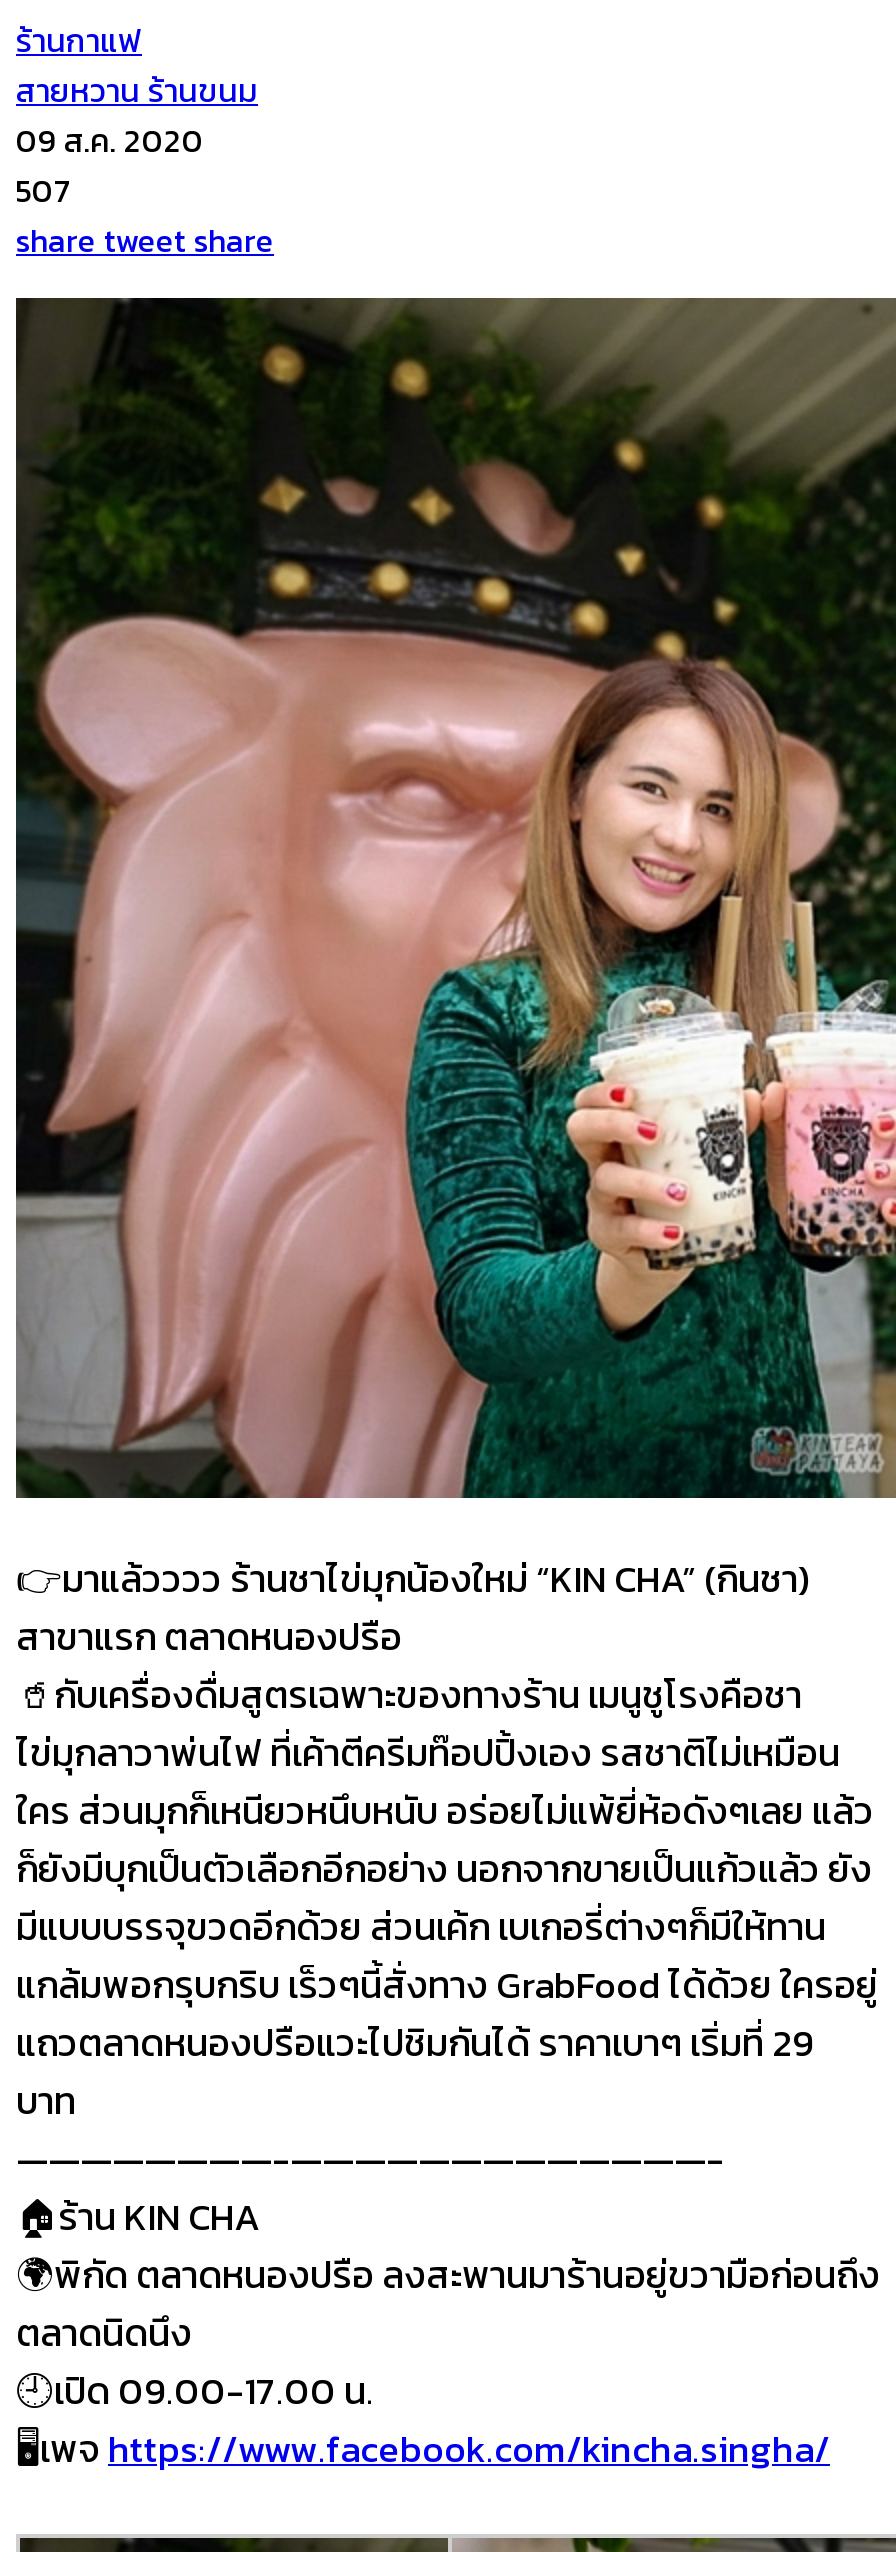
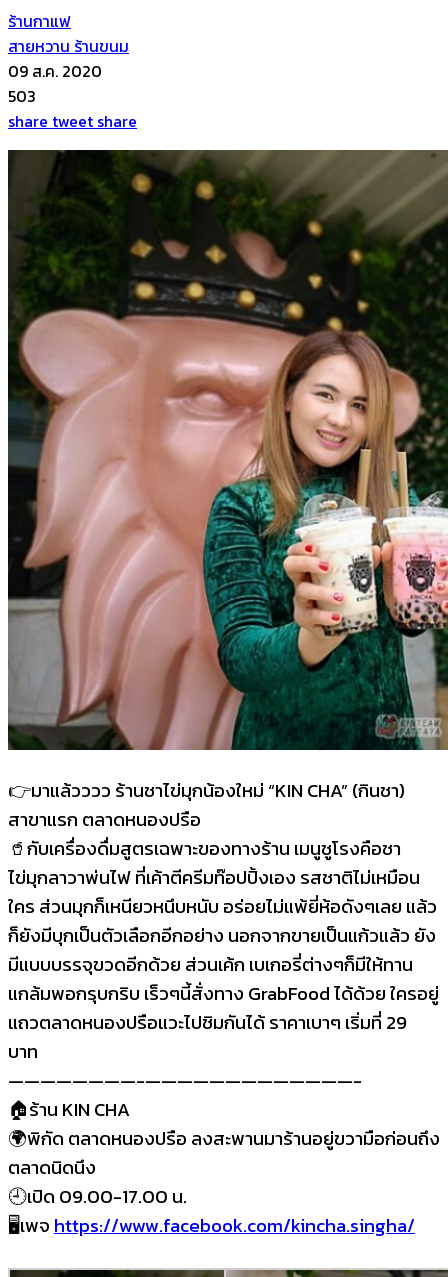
- 507
+ 503
